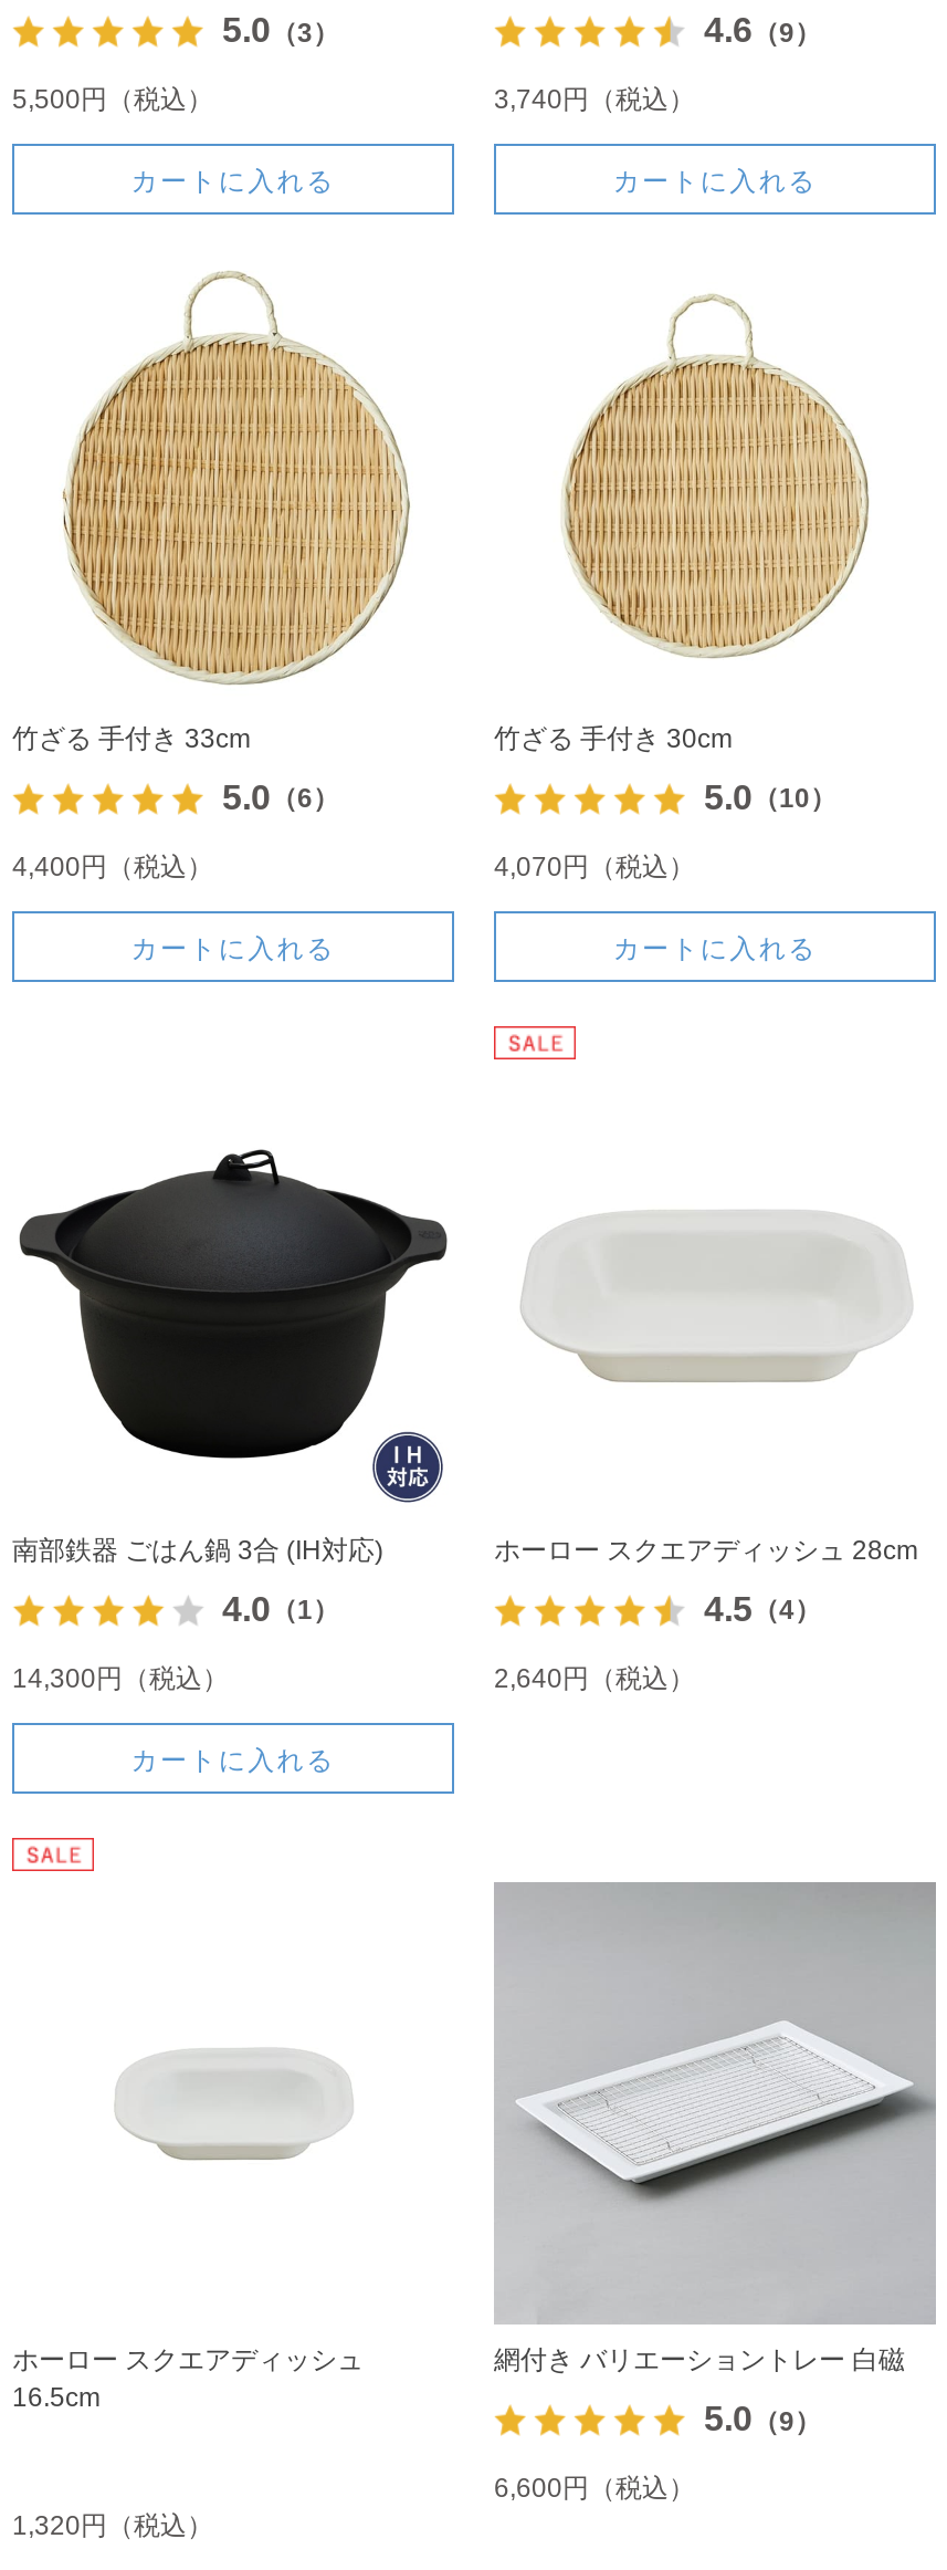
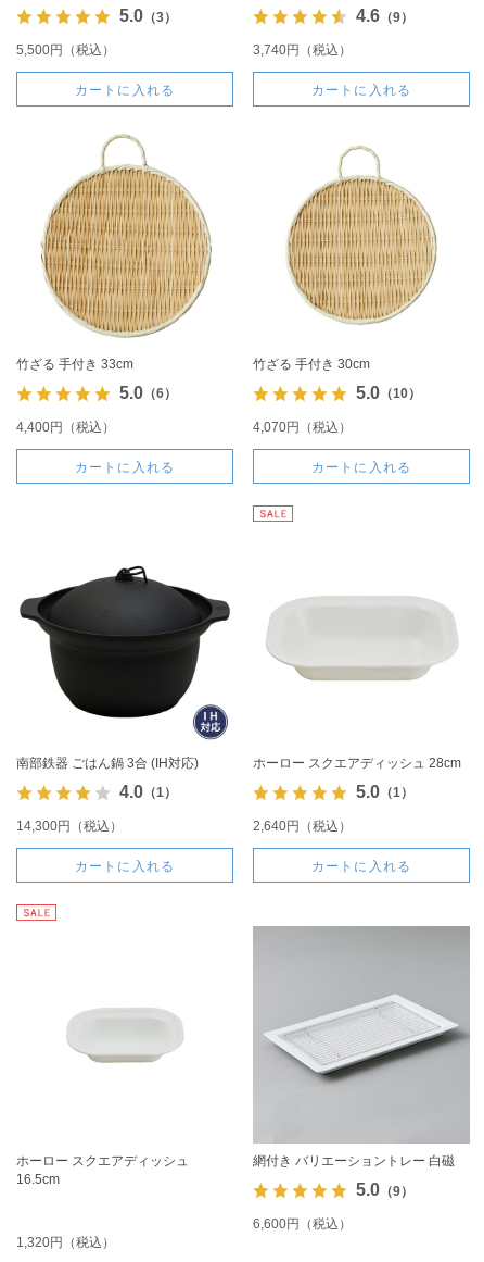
- 4.5（4）
+ 5.0（1）

+ カートに入れる
